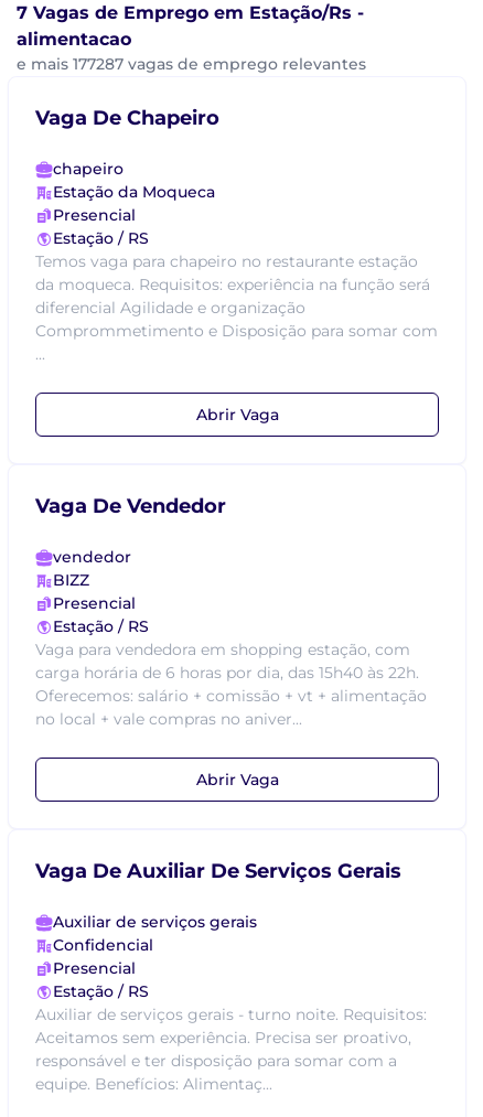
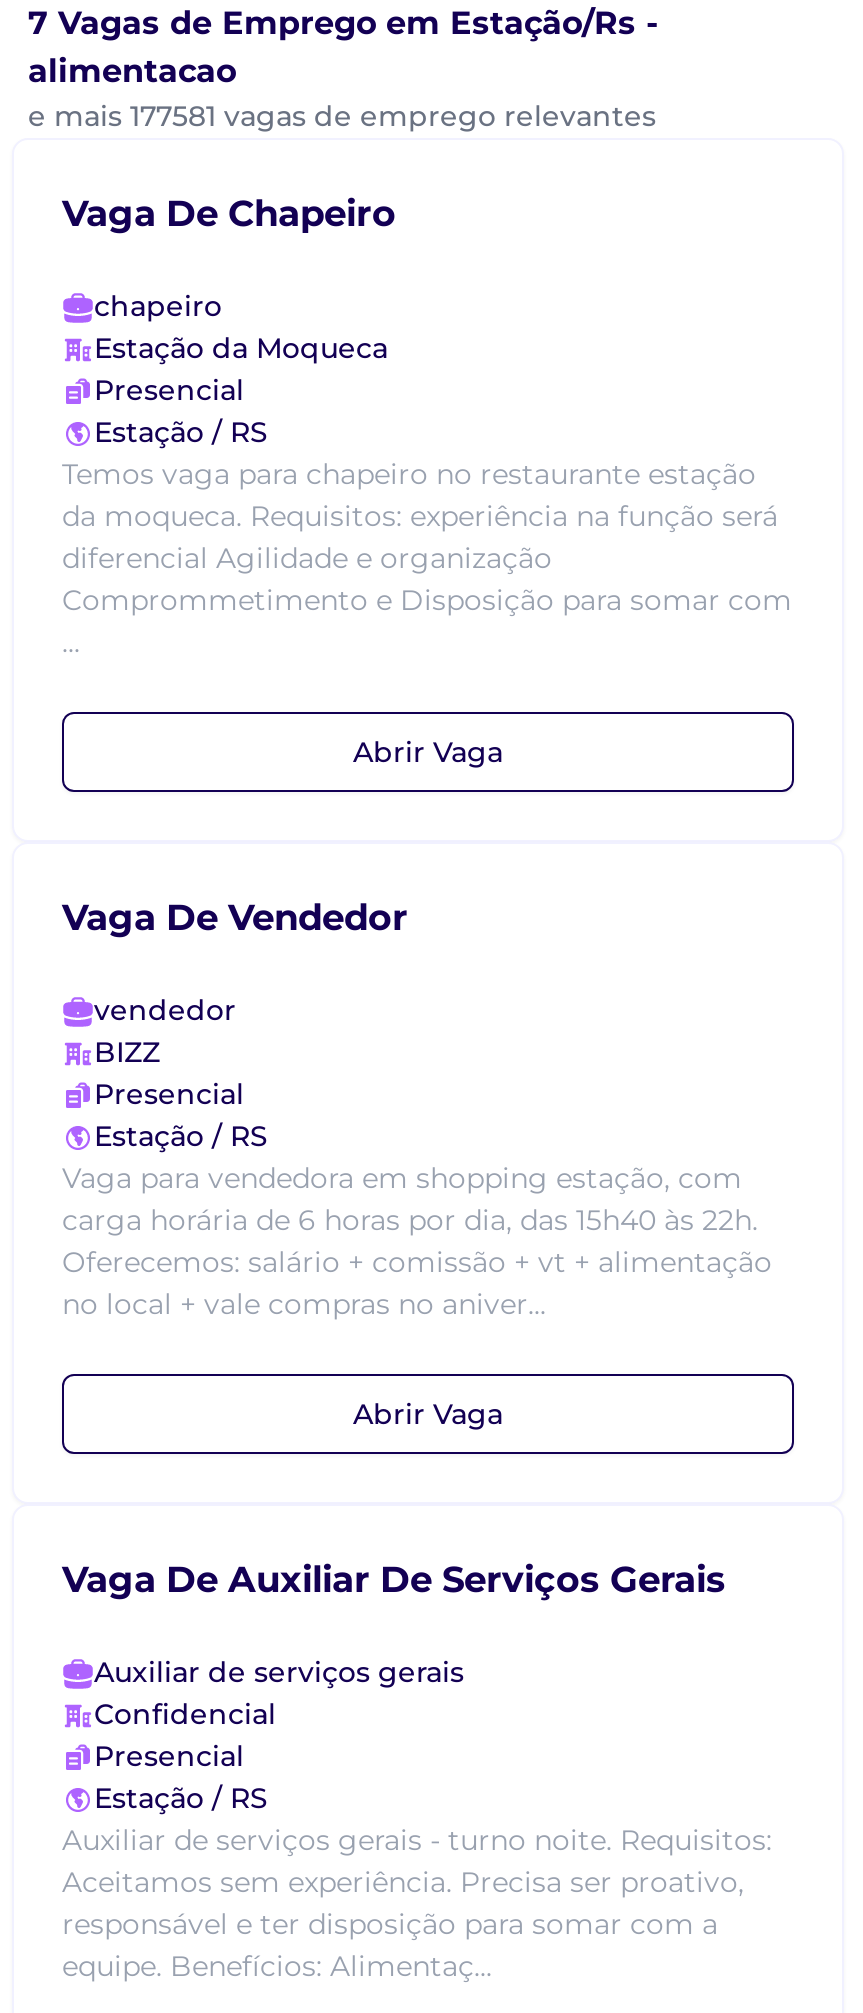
- e mais 177287 vagas de emprego relevantes
+ e mais 177581 vagas de emprego relevantes
